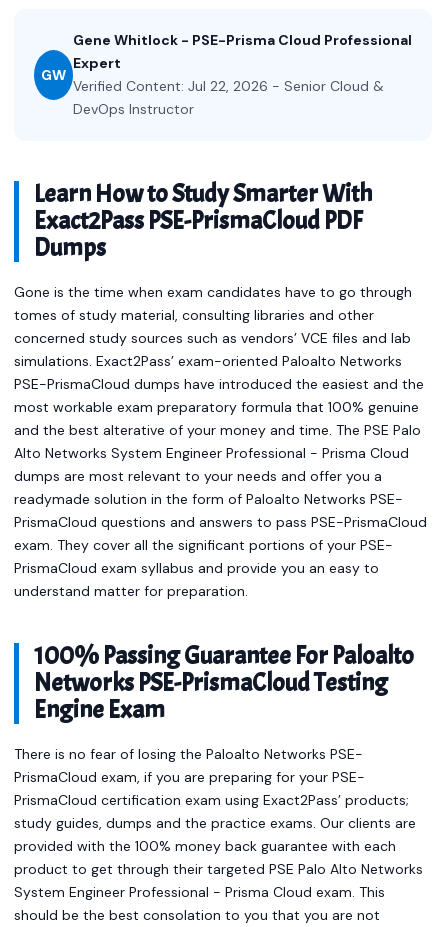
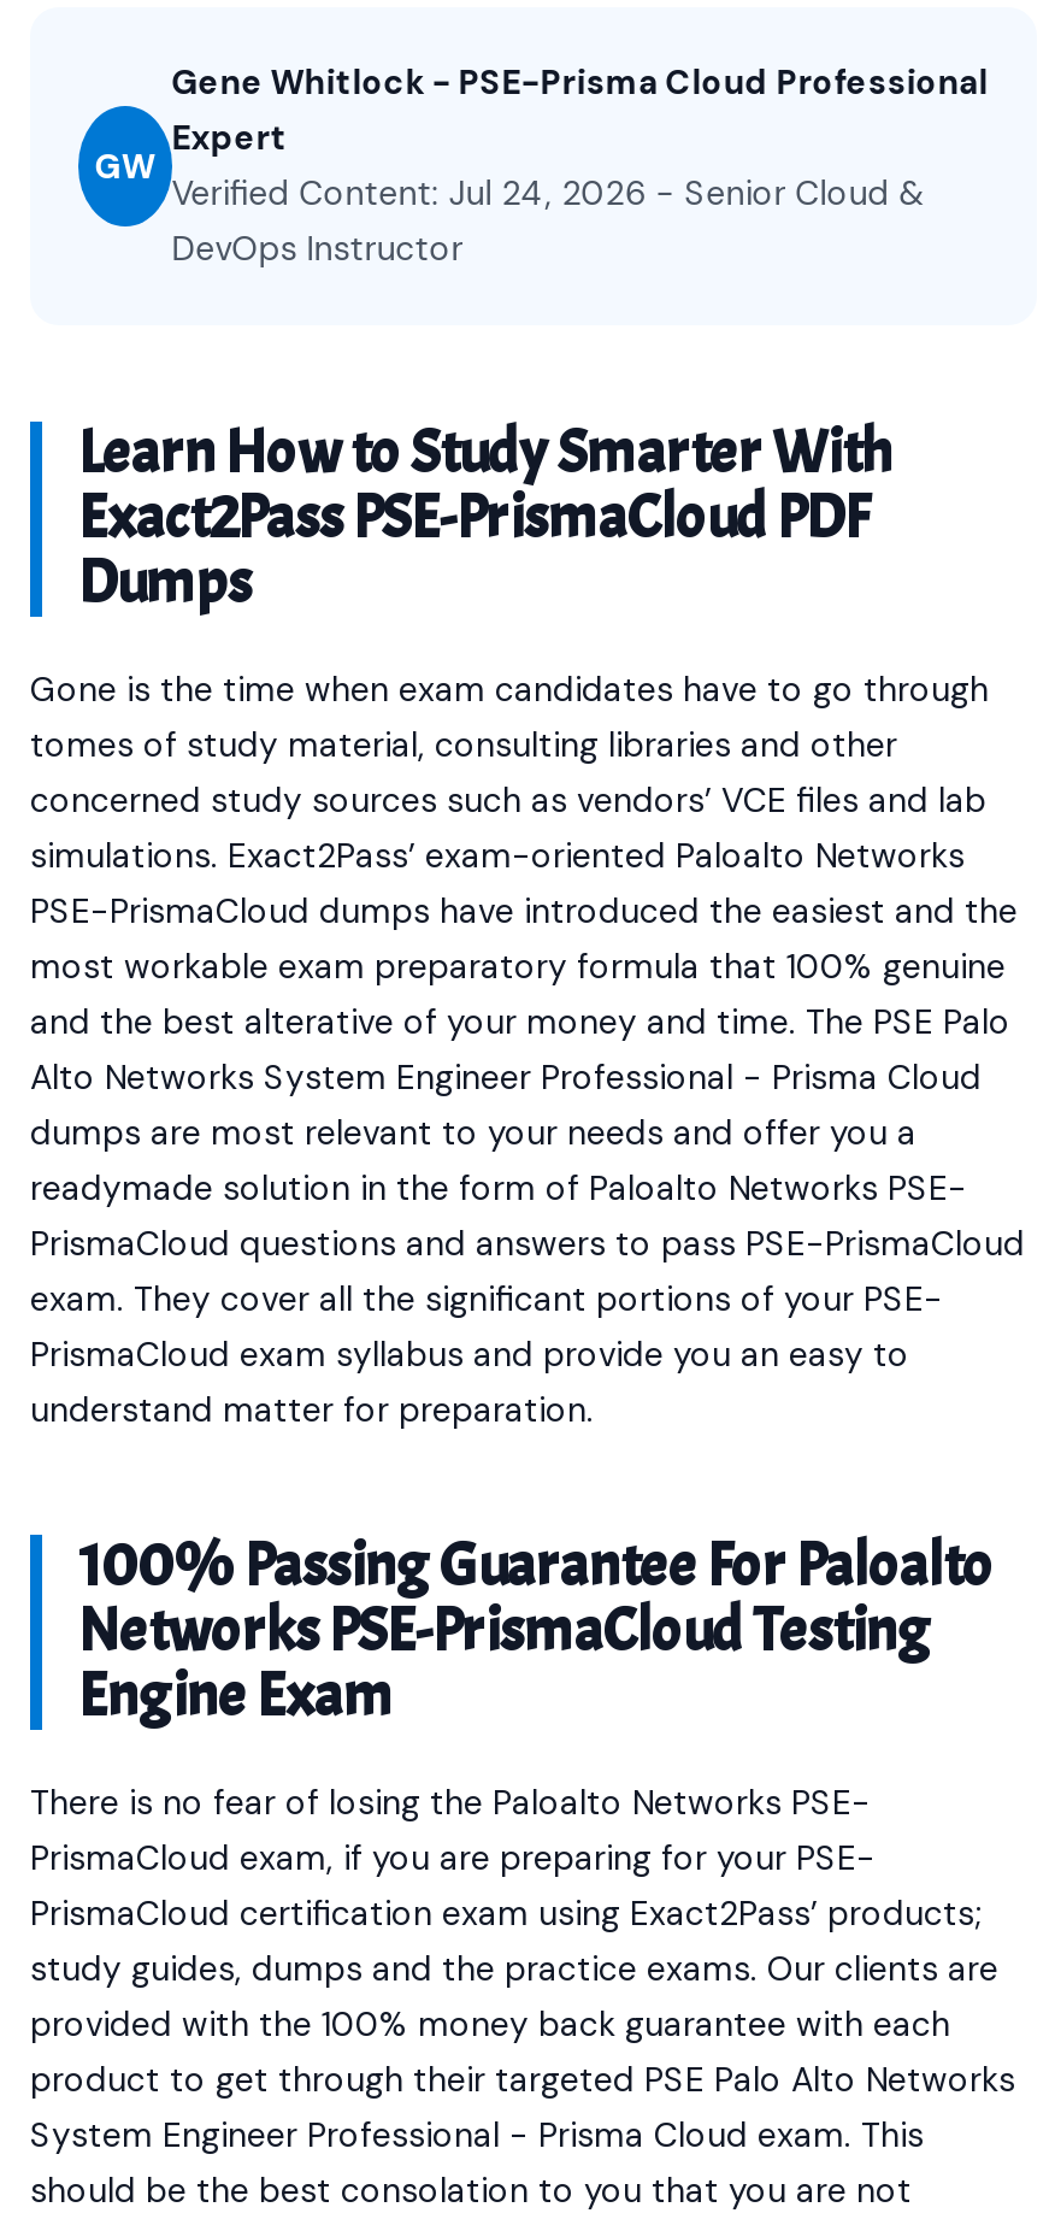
- Verified Content: Jul 22, 2026 - Senior Cloud &
+ Verified Content: Jul 24, 2026 - Senior Cloud &
